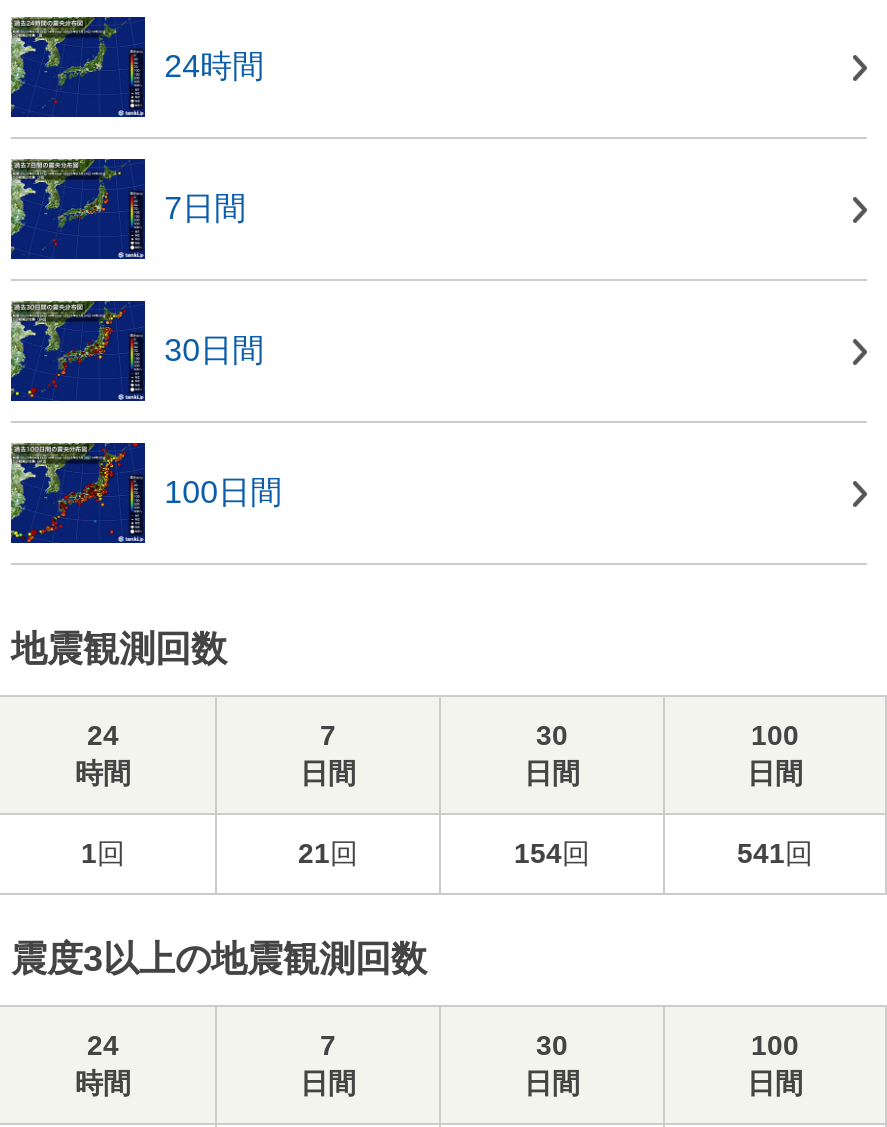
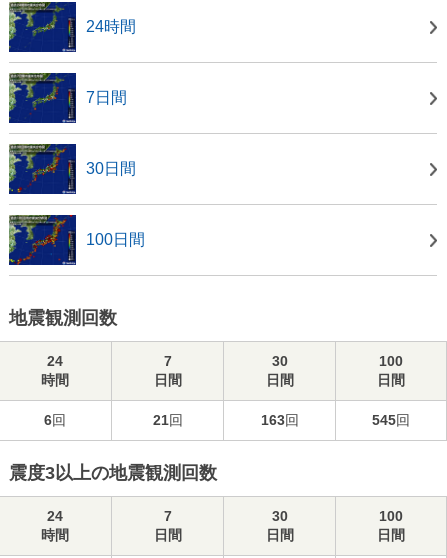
- 1回
+ 6回

- 154回
+ 163回

- 541回
+ 545回
